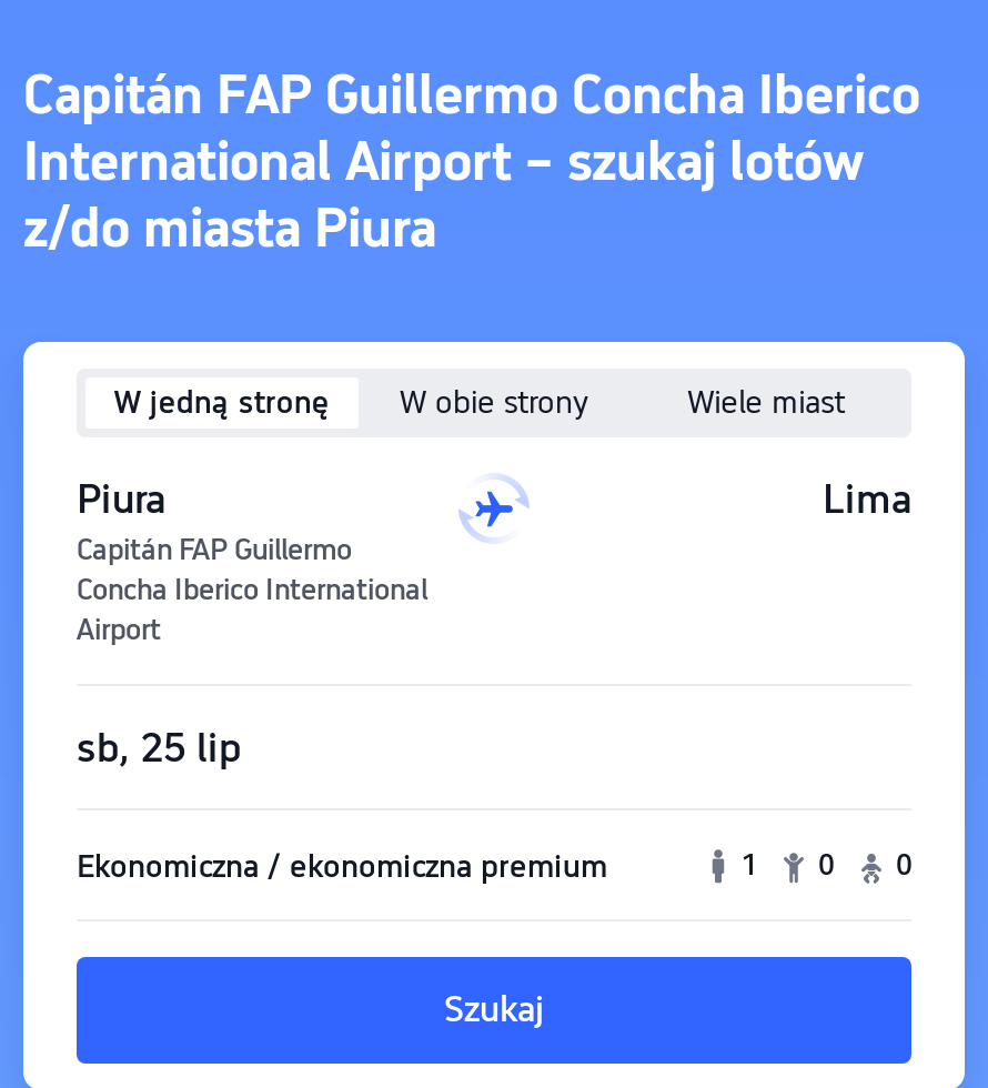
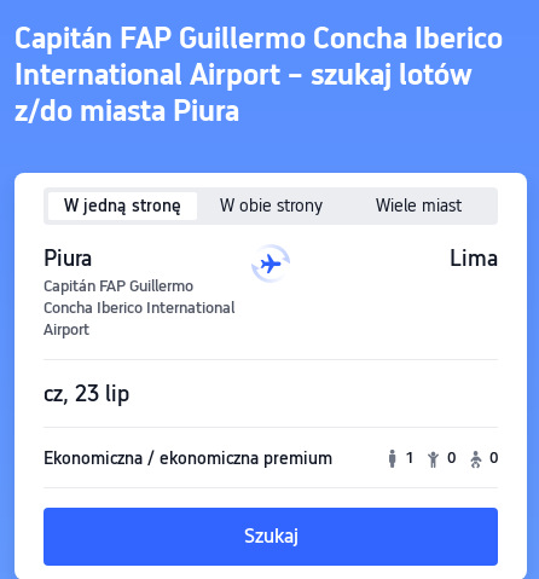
- sb, 25 lip
+ cz, 23 lip
